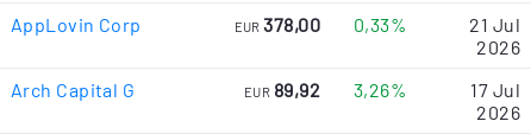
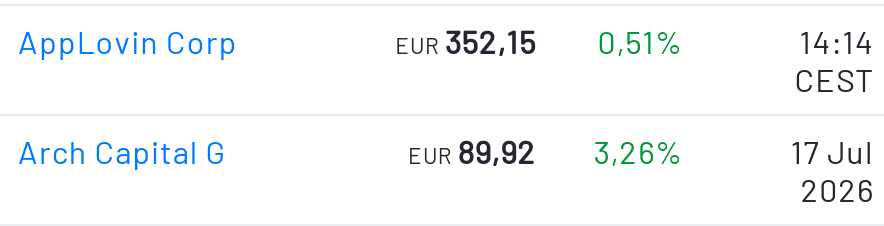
- EUR 378,00
- 0,33%
- 21 Jul
- 2026
+ EUR 352,15
+ 0,51%
+ 14:14
+ CEST
